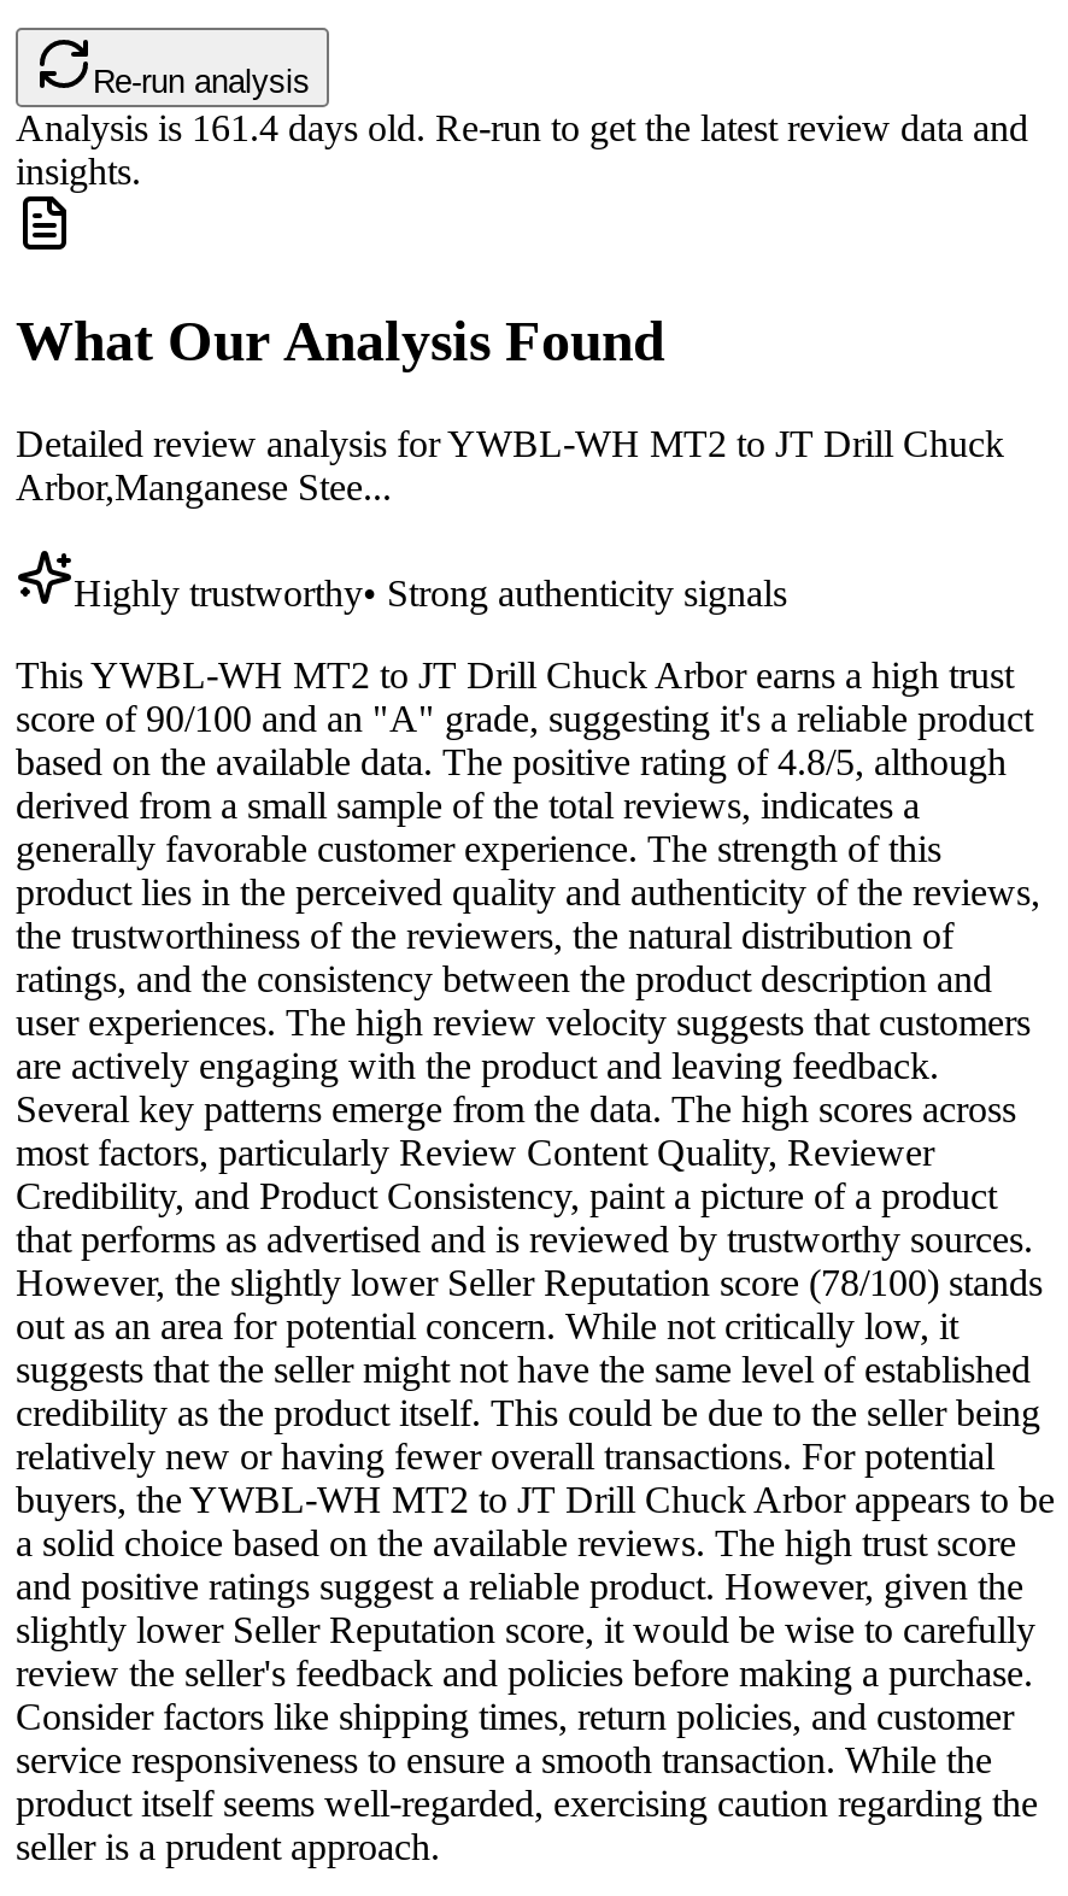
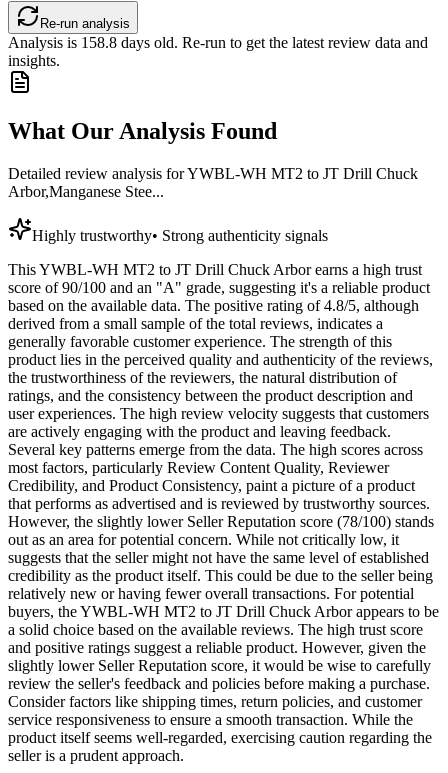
- Analysis is161.4days old. Re-run to get the latest review data and
+ Analysis is158.8days old. Re-run to get the latest review data and
